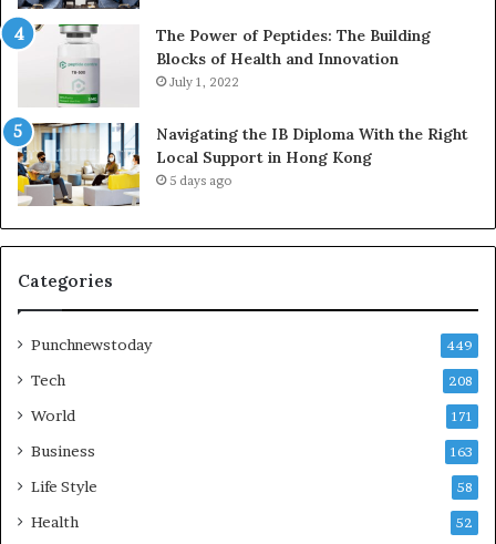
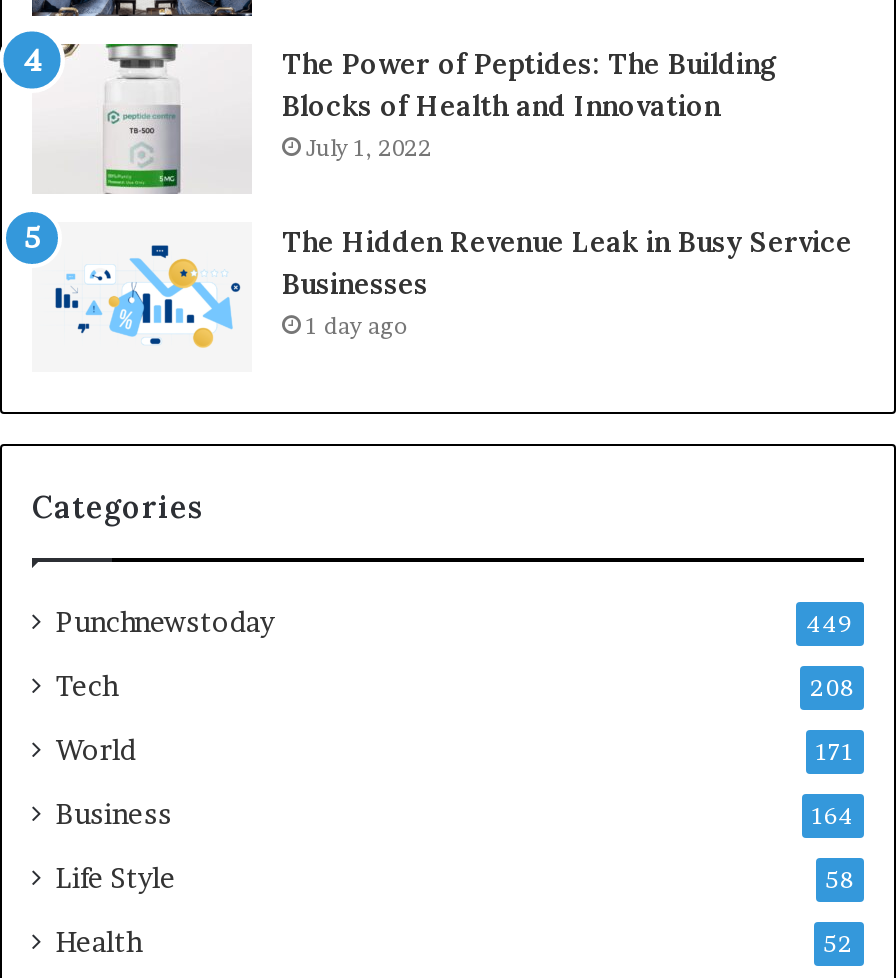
- [image]
- Navigating the IB Diploma With the Right
- Local Support in Hong Kong
- 5 days ago
+ [image]
+ The Hidden Revenue Leak in Busy Service
+ Businesses
+ 1 day ago

- 163
+ 164
